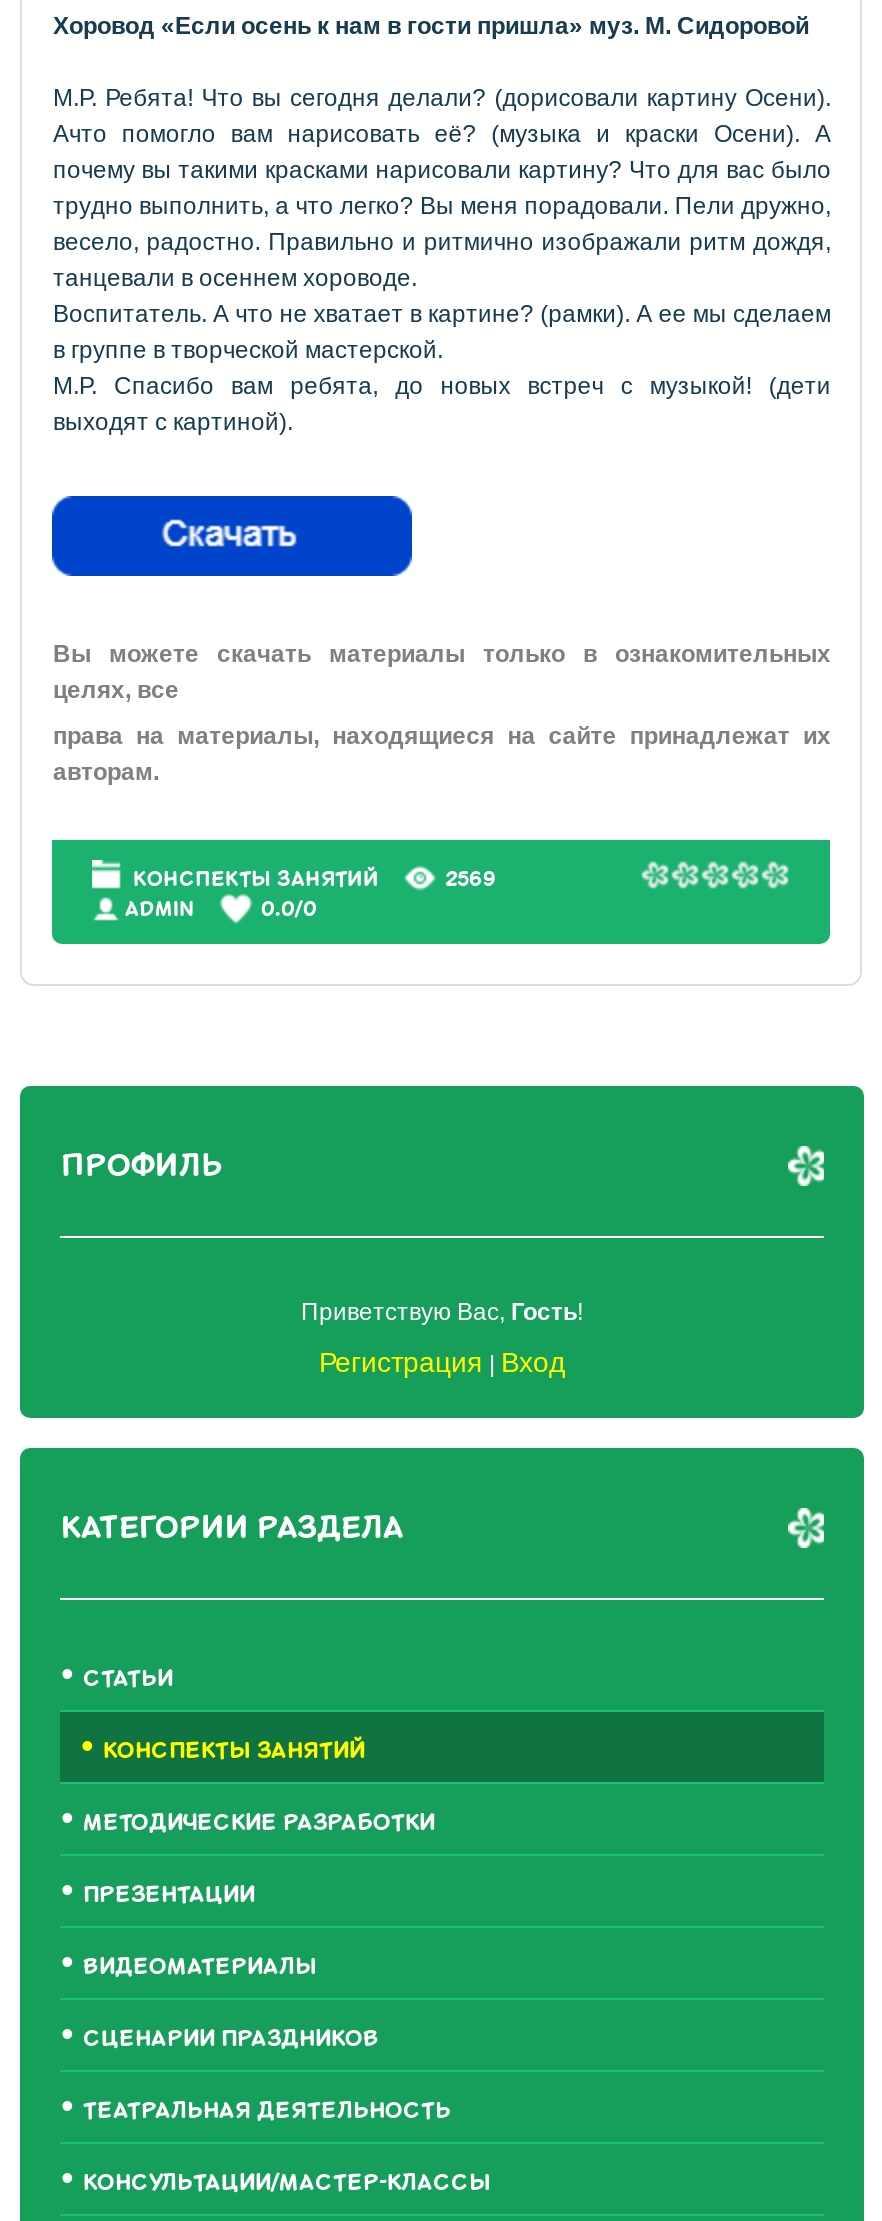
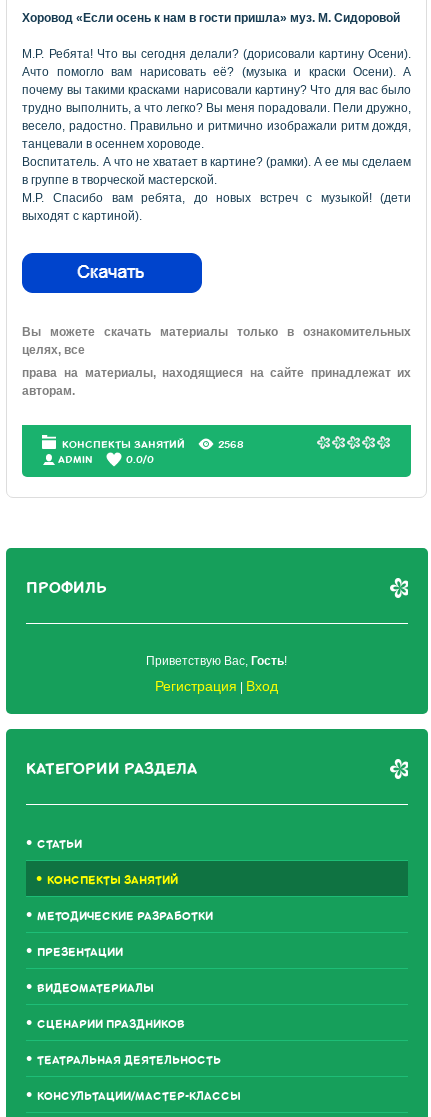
- 2569
+ 2568
